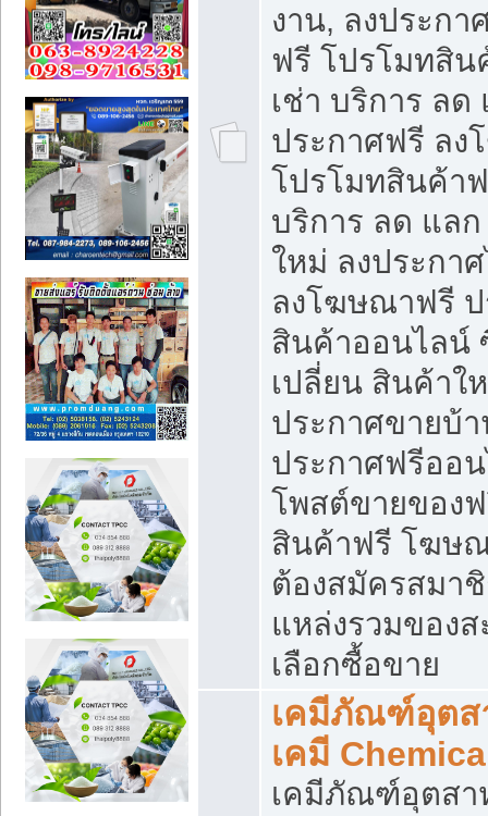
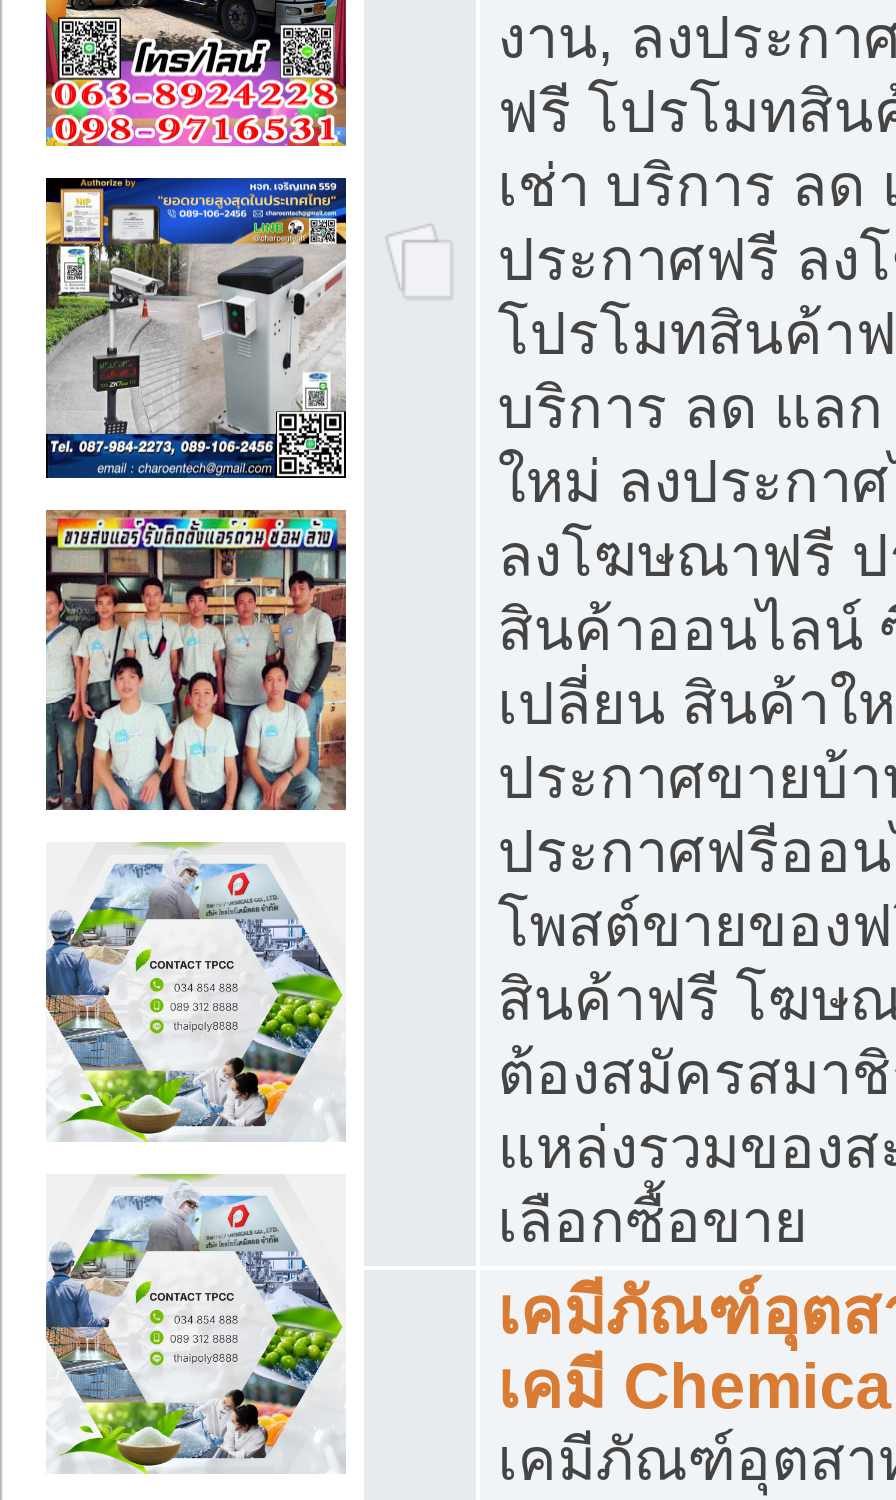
- [image]
+ [image]
